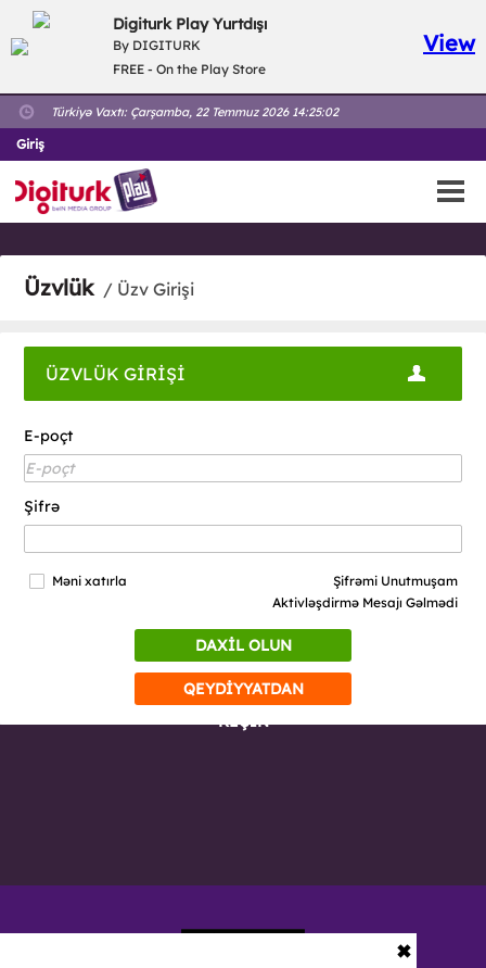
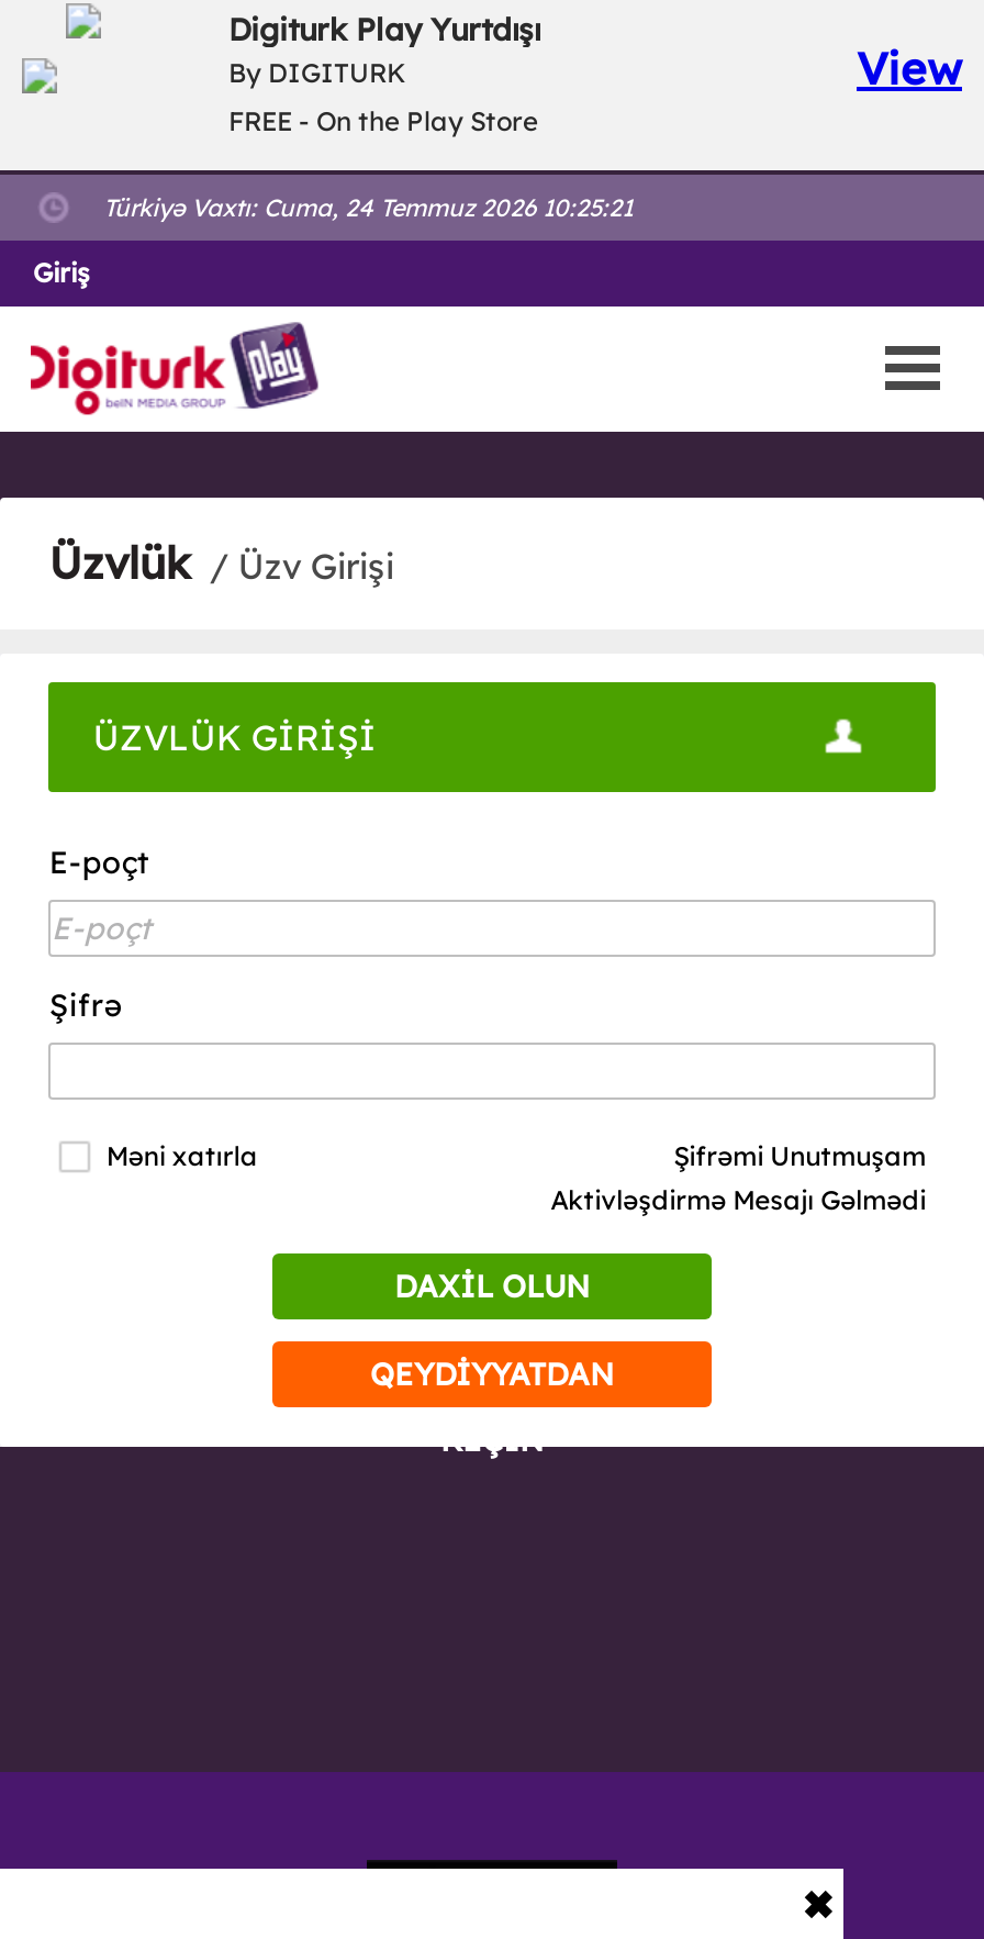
- Türkiyə Vaxtı: Çarşamba, 22 Temmuz 2026 14:25:02
+ Türkiyə Vaxtı: Cuma, 24 Temmuz 2026 10:25:21
